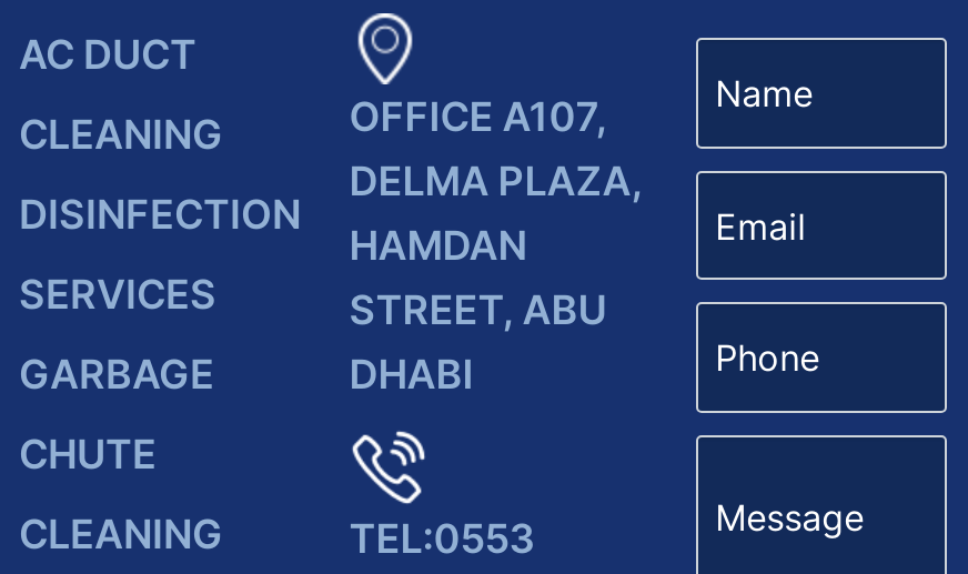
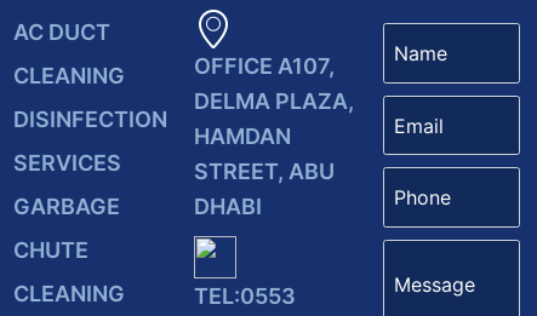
- [image]
+ [image]
